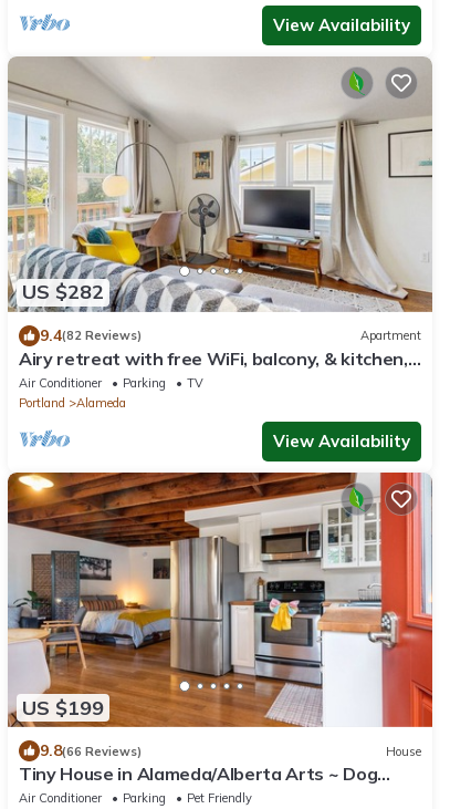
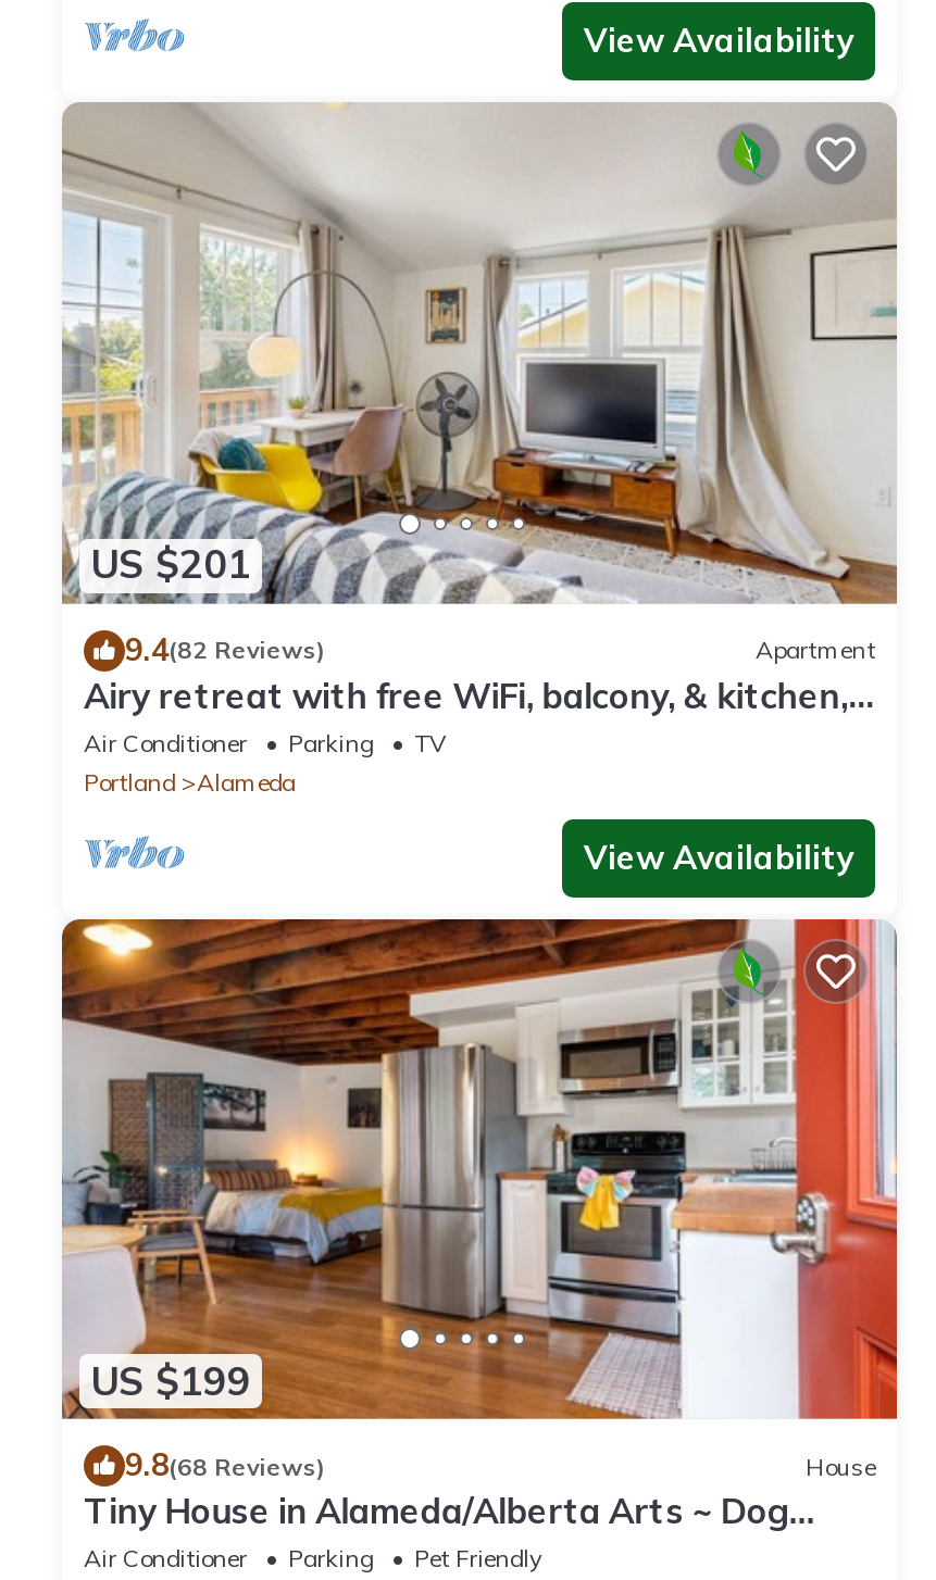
- US $282
+ US $201

- 9.8(66 Reviews)
+ 9.8(68 Reviews)
